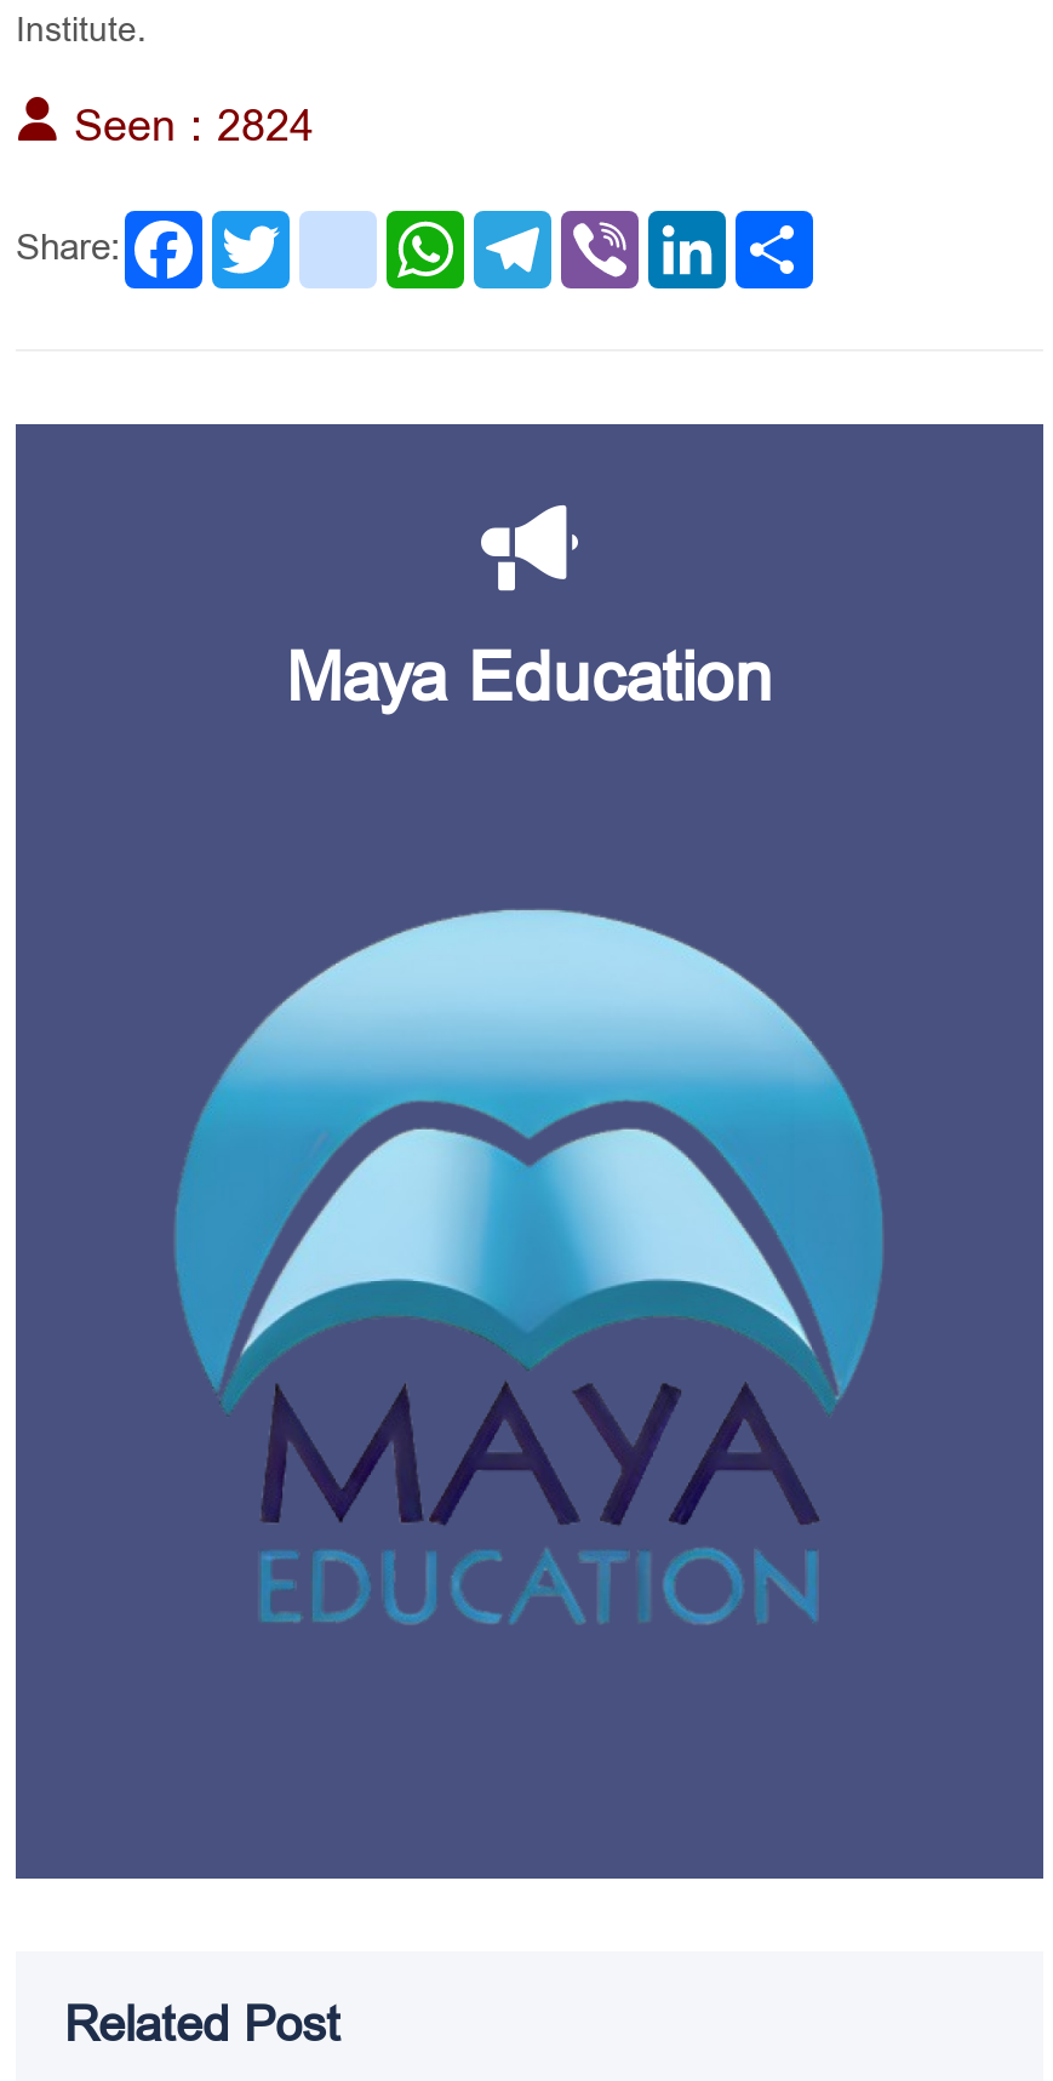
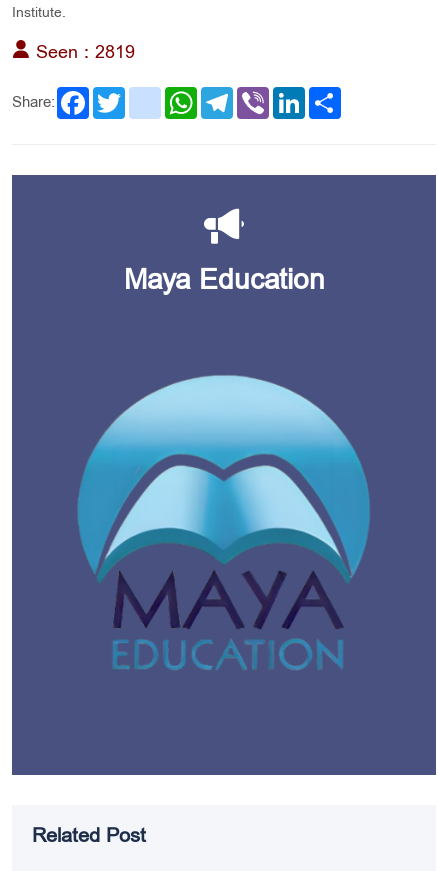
- Seen : 2824
+ Seen : 2819
